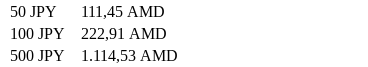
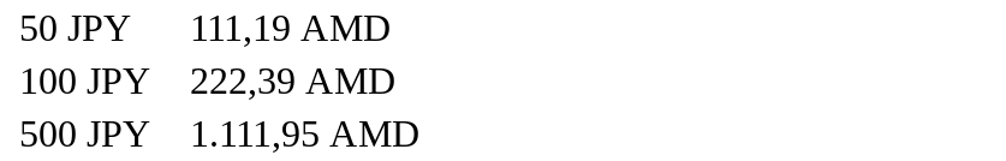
- 50 JPY 111,45 AMD
+ 50 JPY 111,19 AMD

- 100 JPY 222,91 AMD
+ 100 JPY 222,39 AMD

- 500 JPY 1.114,53 AMD
+ 500 JPY 1.111,95 AMD
